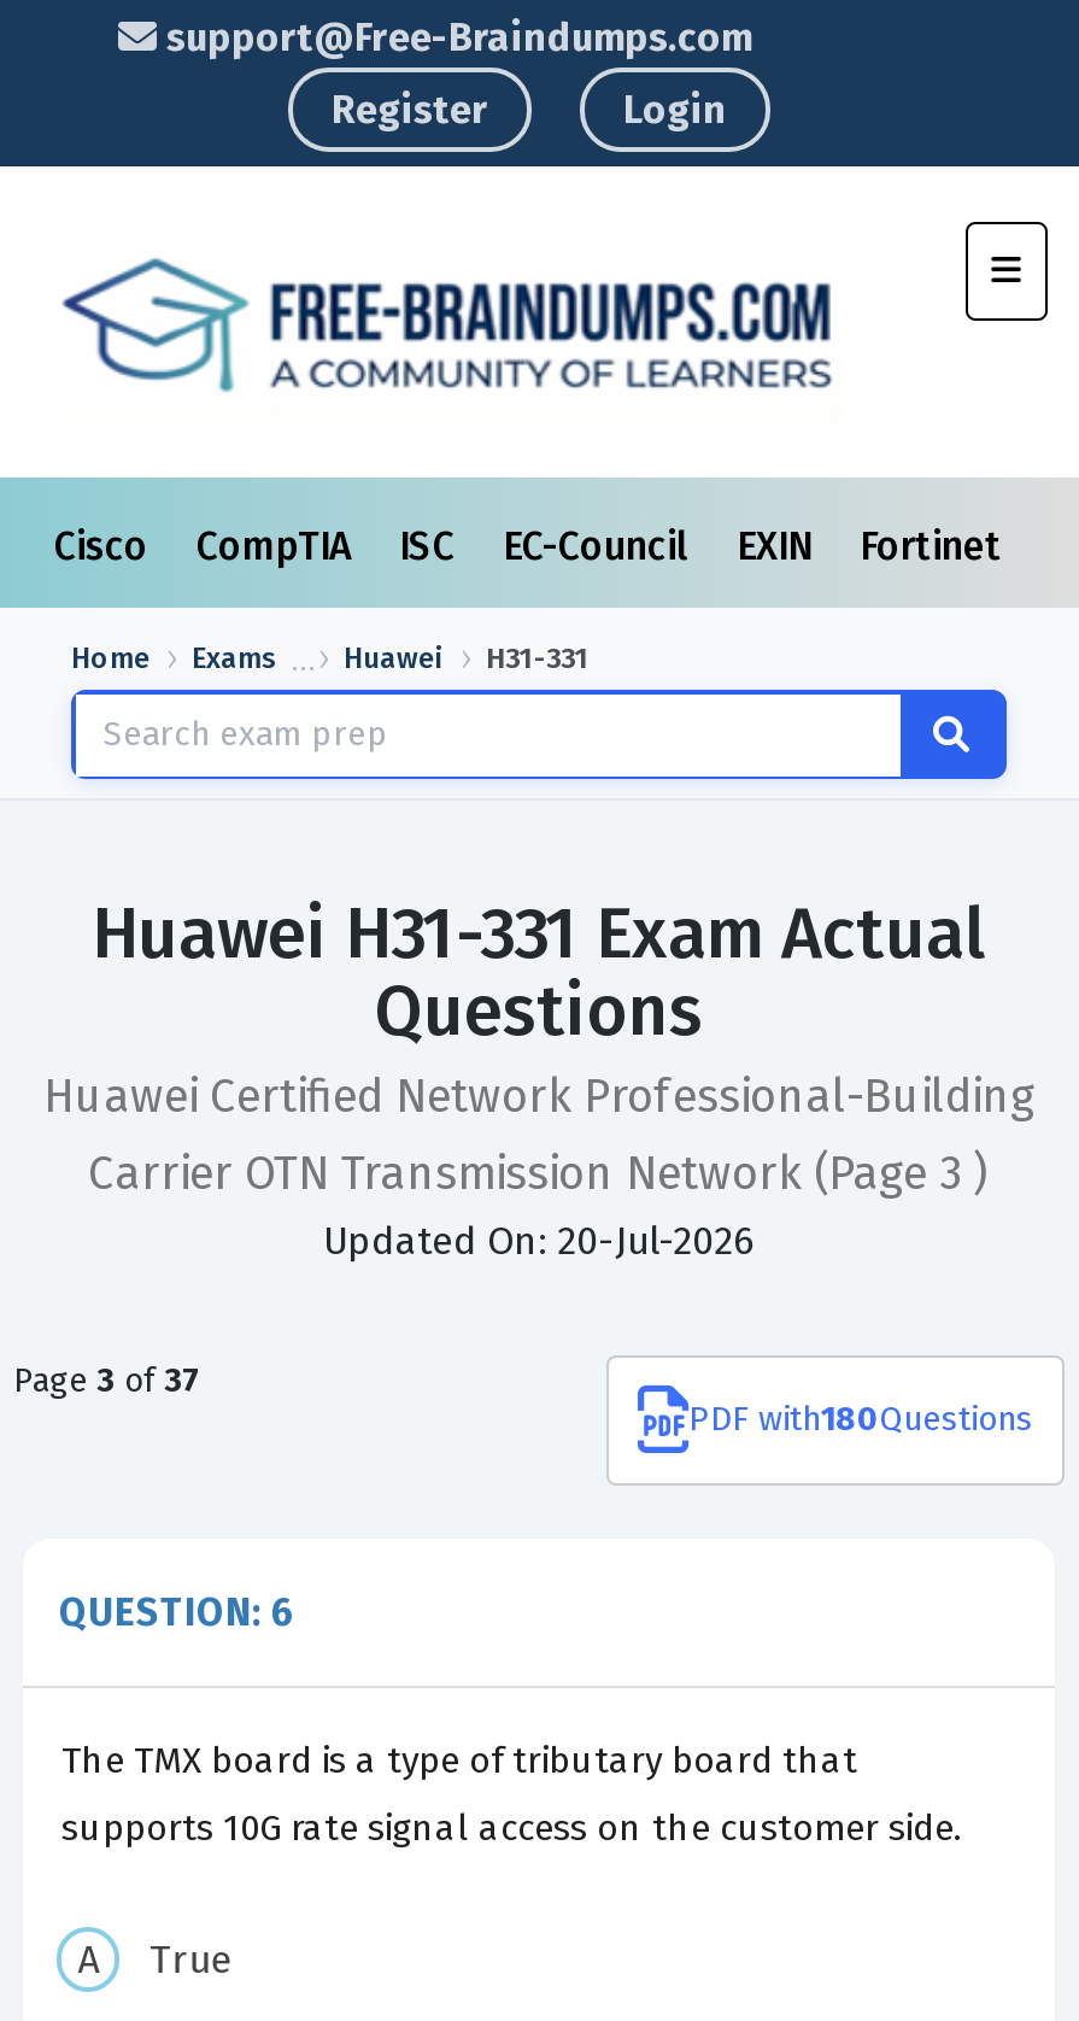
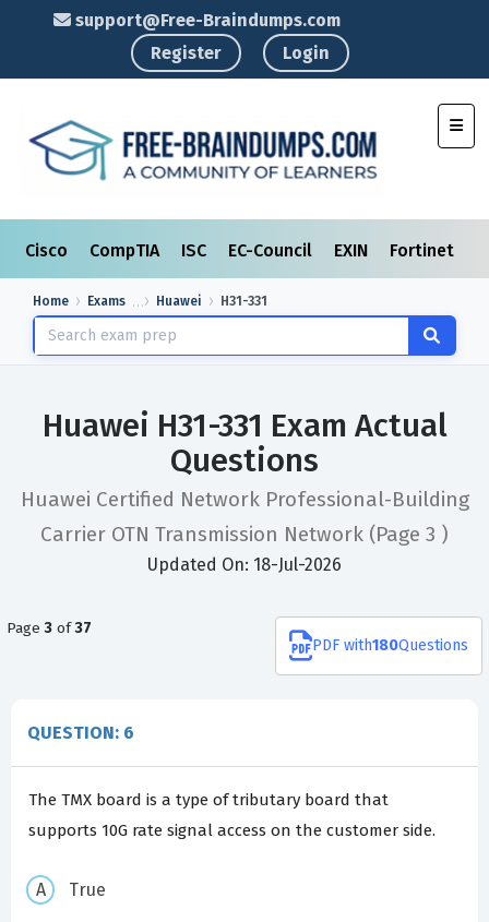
- Updated On: 20-Jul-2026
+ Updated On: 18-Jul-2026
